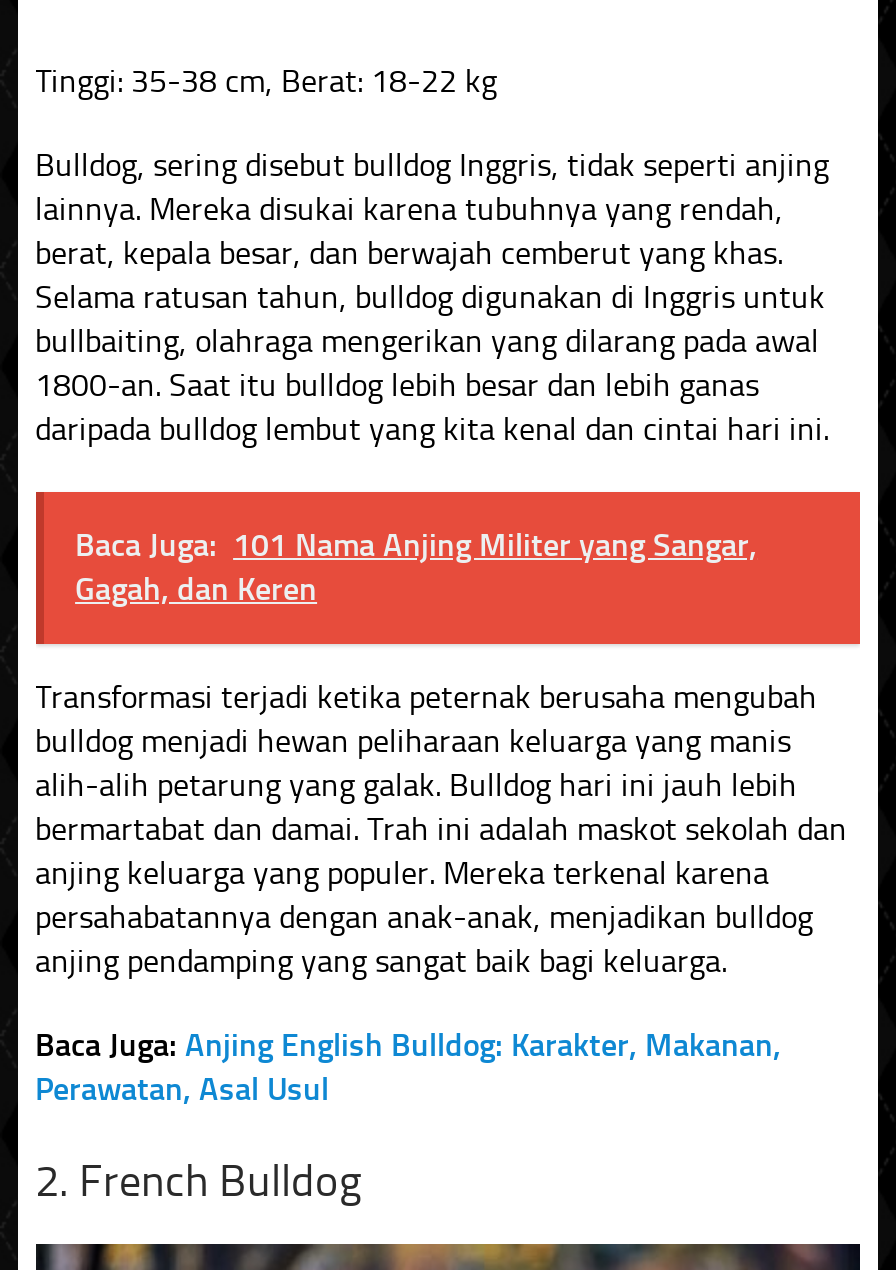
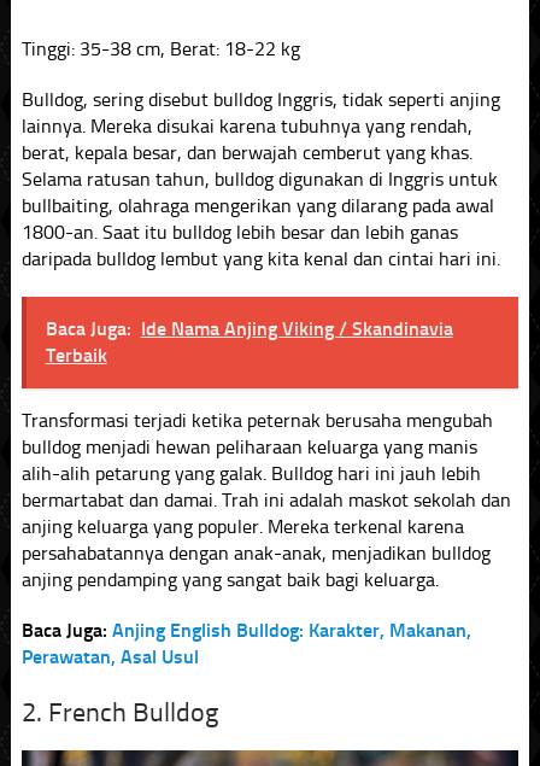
- Baca Juga: 101 Nama Anjing Militer yang Sangar,
- Gagah, dan Keren
+ Baca Juga: Ide Nama Anjing Viking / Skandinavia
+ Terbaik
